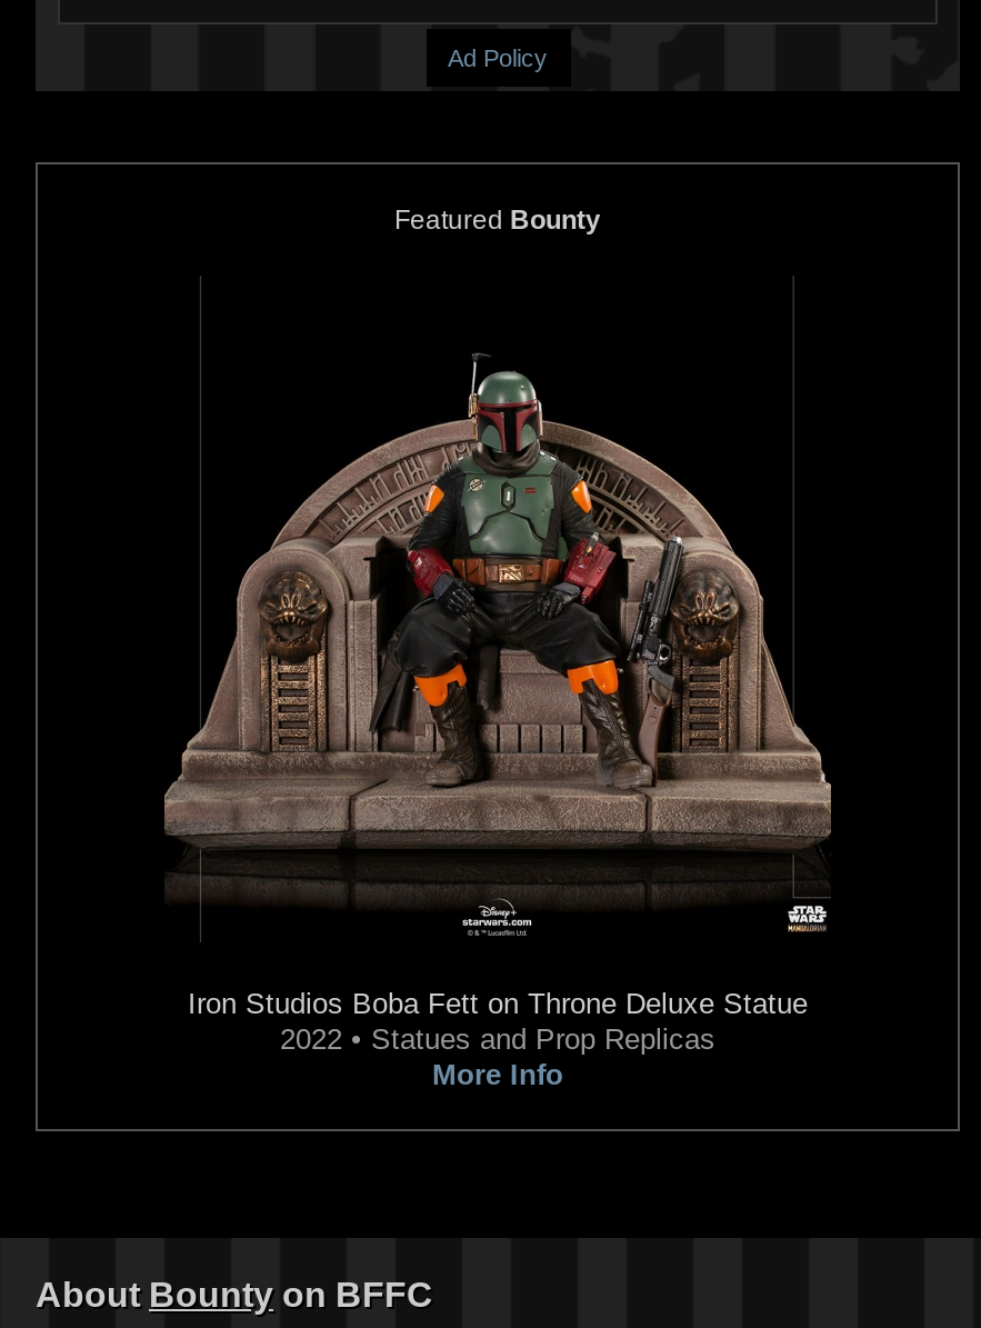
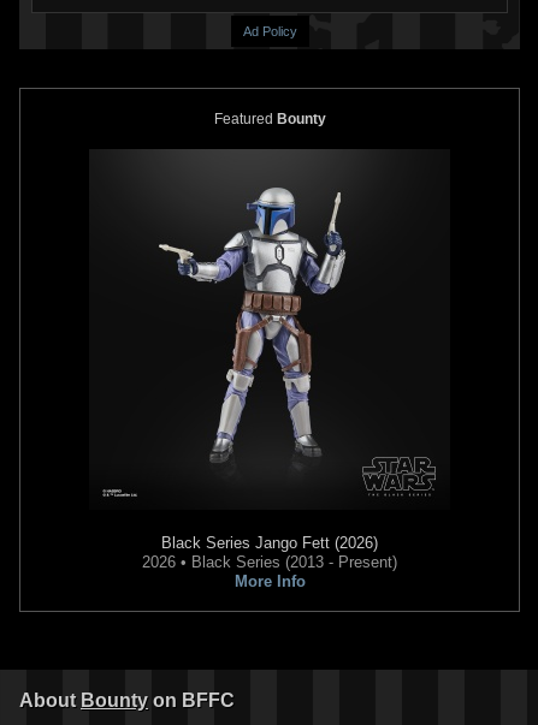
- [image]
- Iron Studios Boba Fett on Throne Deluxe Statue
- 2022 • Statues and Prop Replicas
+ [image]
+ Black Series Jango Fett (2026)
+ 2026 • Black Series (2013 - Present)
